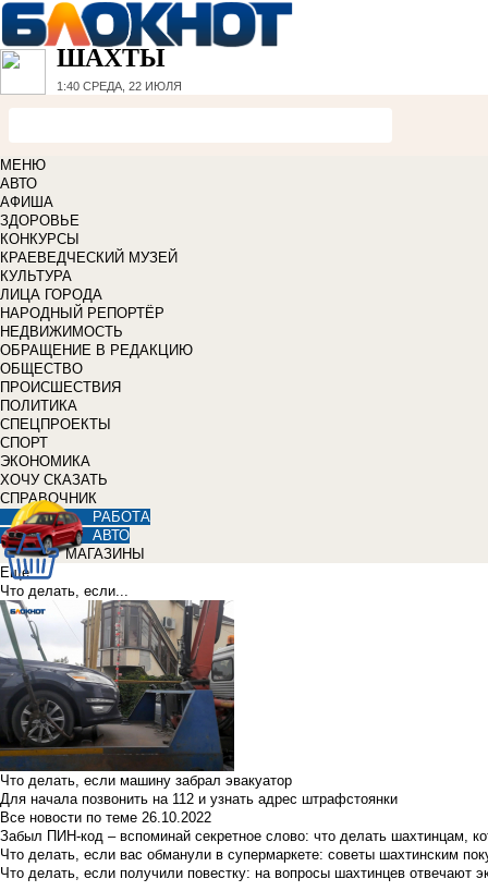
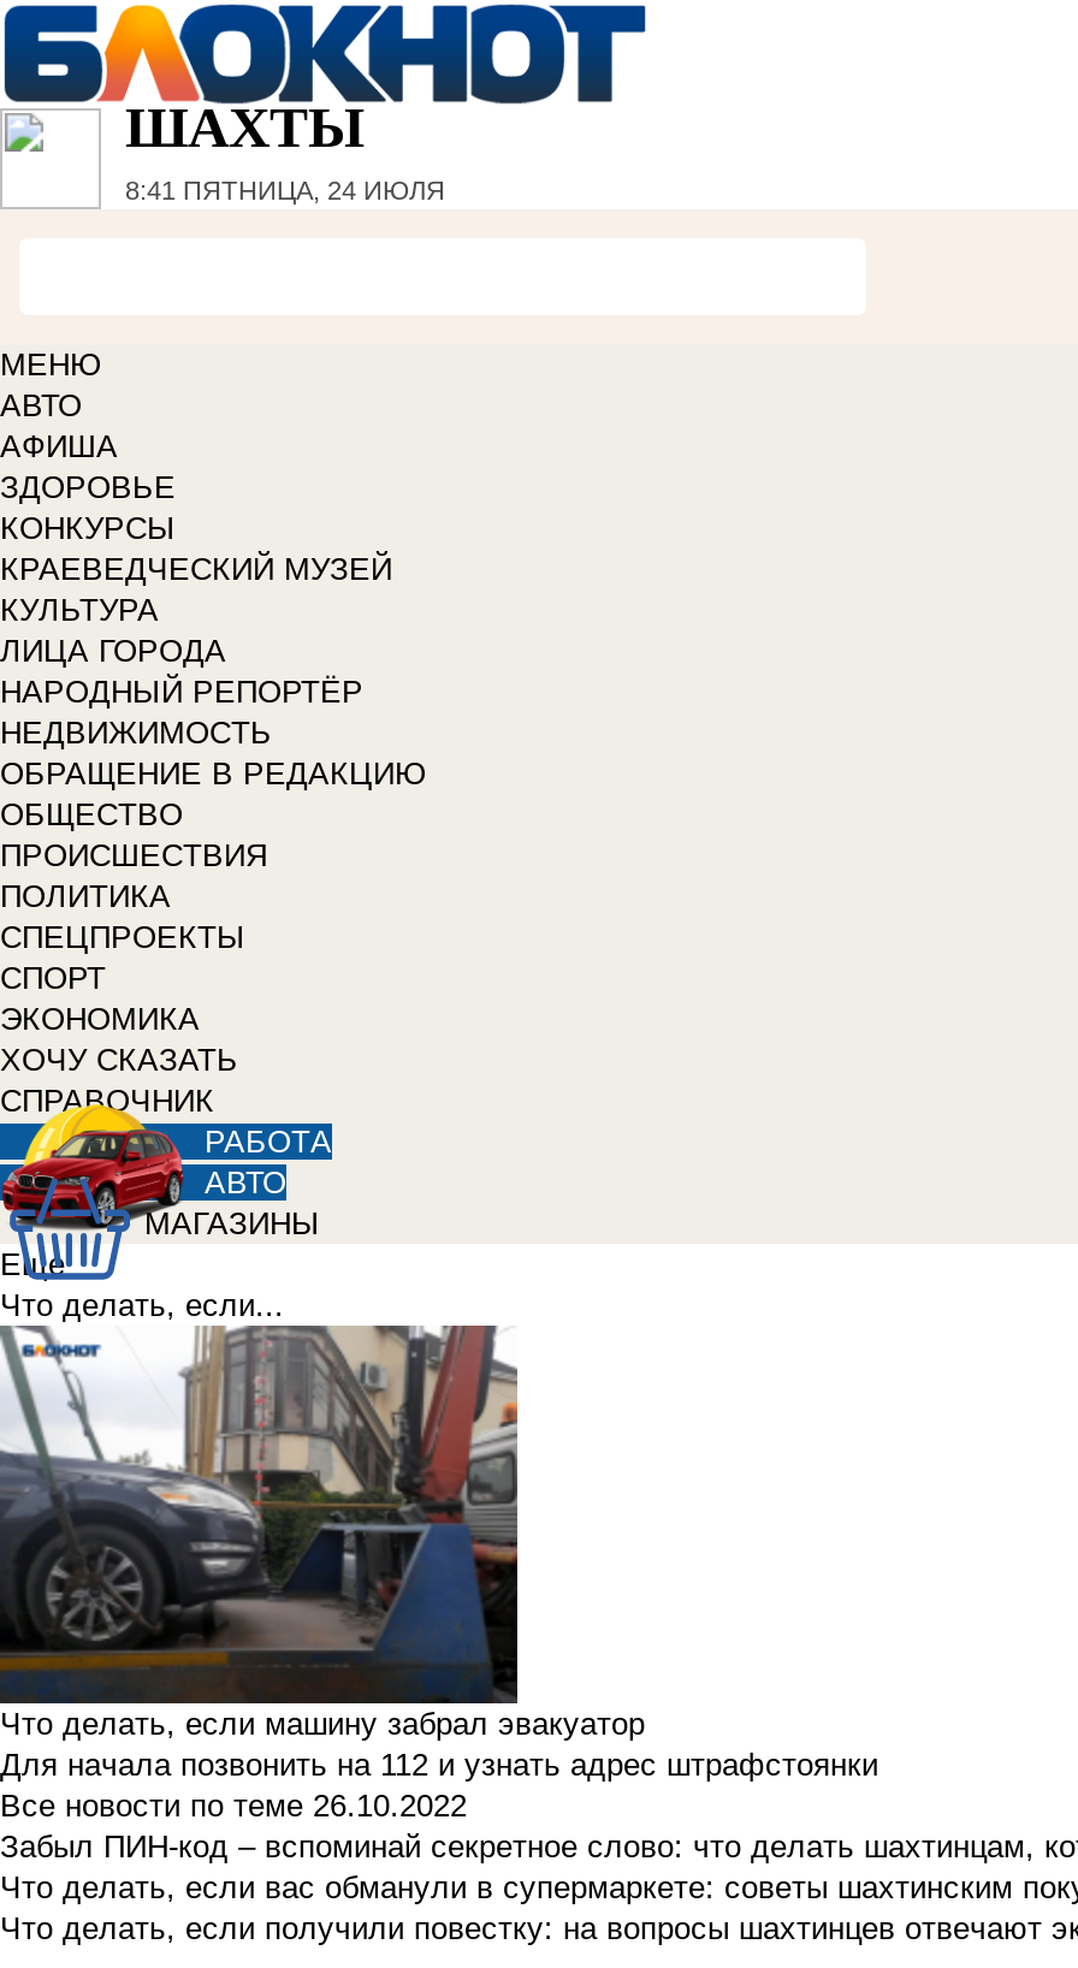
- 1:40 СРЕДА, 22 ИЮЛЯ
+ 8:41 ПЯТНИЦА, 24 ИЮЛЯ
